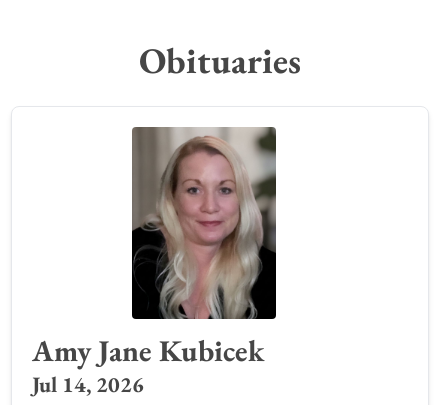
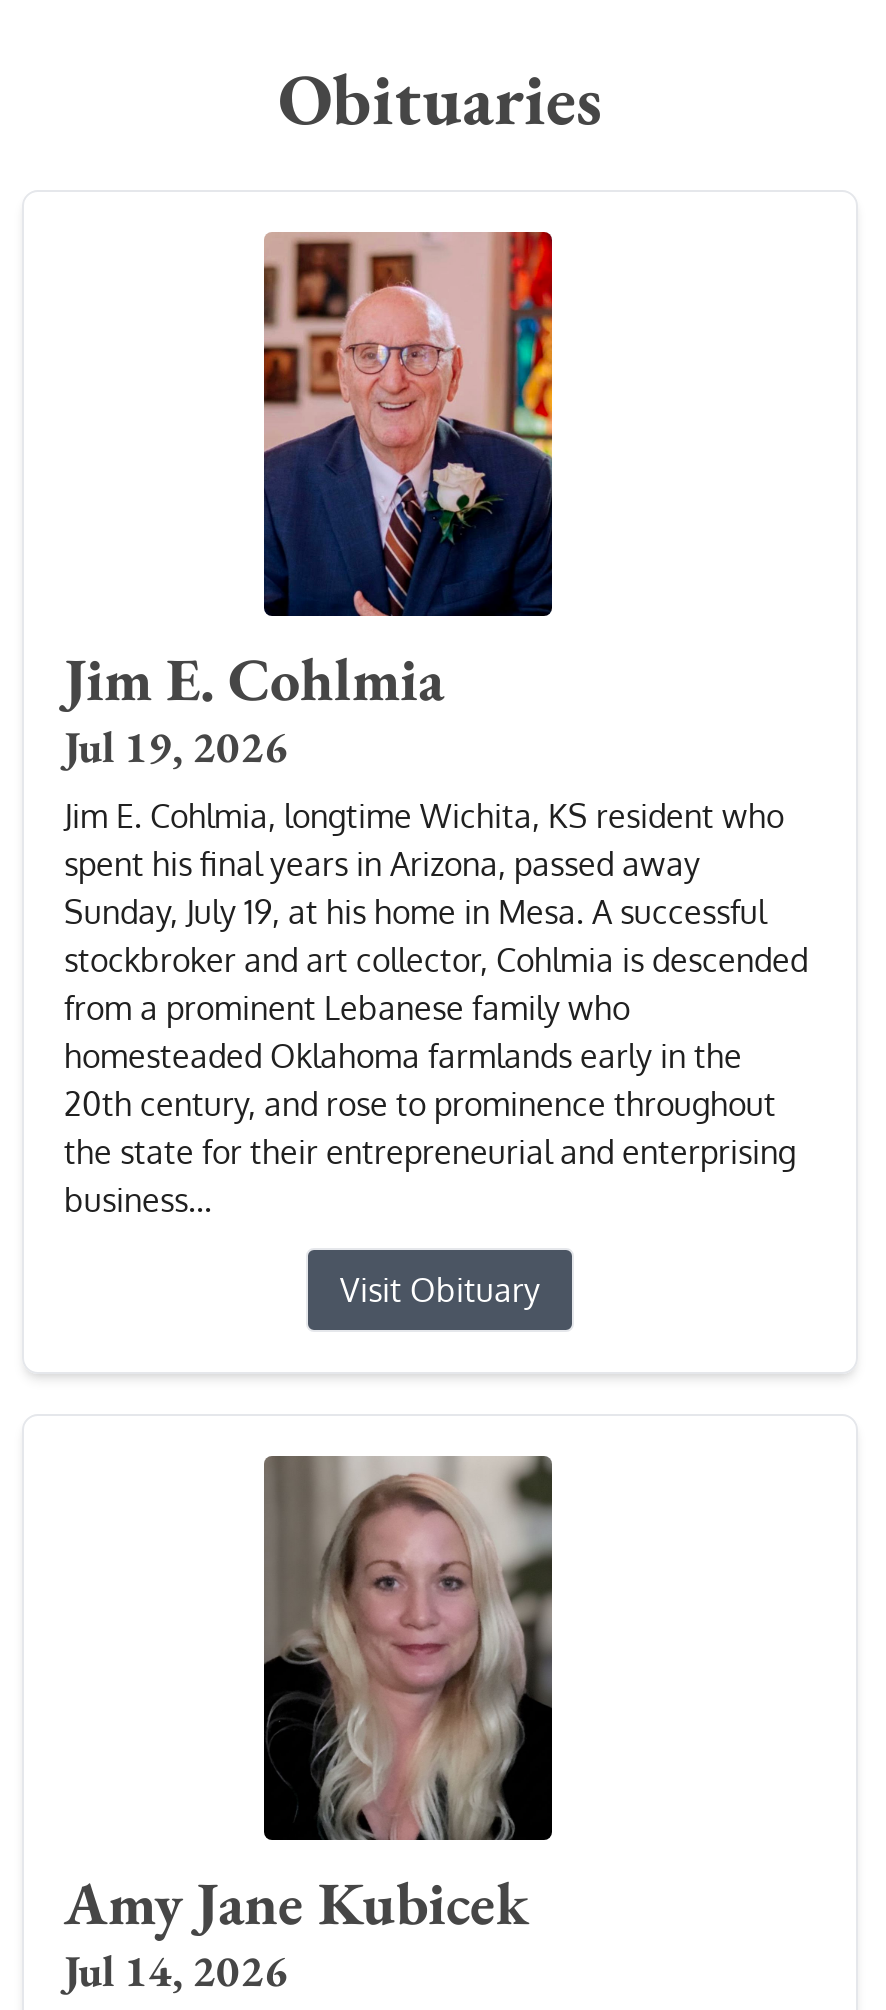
+ [image]
+ Jim E. Cohlmia
+ Jul 19, 2026
+ Jim E. Cohlmia, longtime Wichita, KS resident who
+ spent his final years in Arizona, passed away
+ Sunday, July 19, at his home in Mesa. A successful
+ stockbroker and art collector, Cohlmia is descended
+ from a prominent Lebanese family who
+ homesteaded Oklahoma farmlands early in the
+ 20th century, and rose to prominence throughout
+ the state for their entrepreneurial and enterprising
+ business...
+ Visit Obituary
